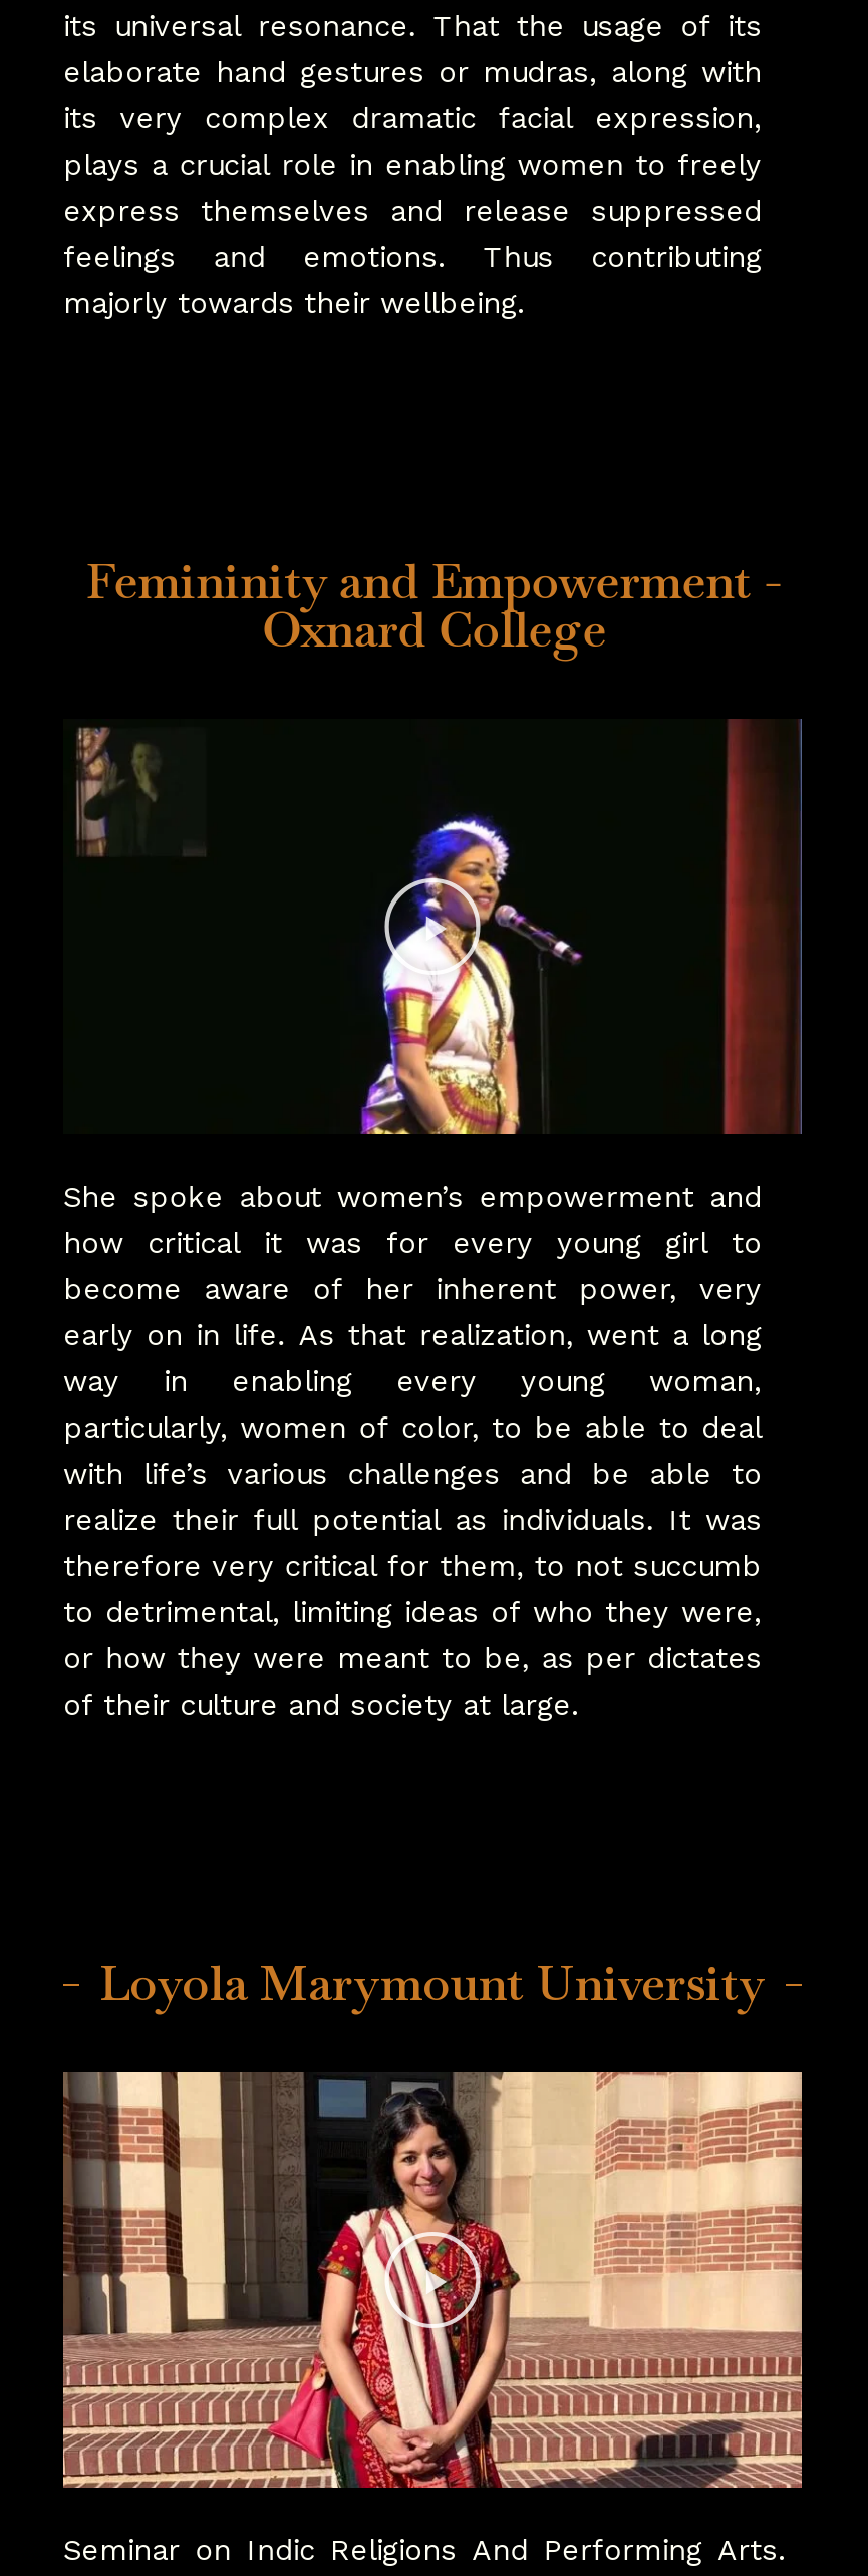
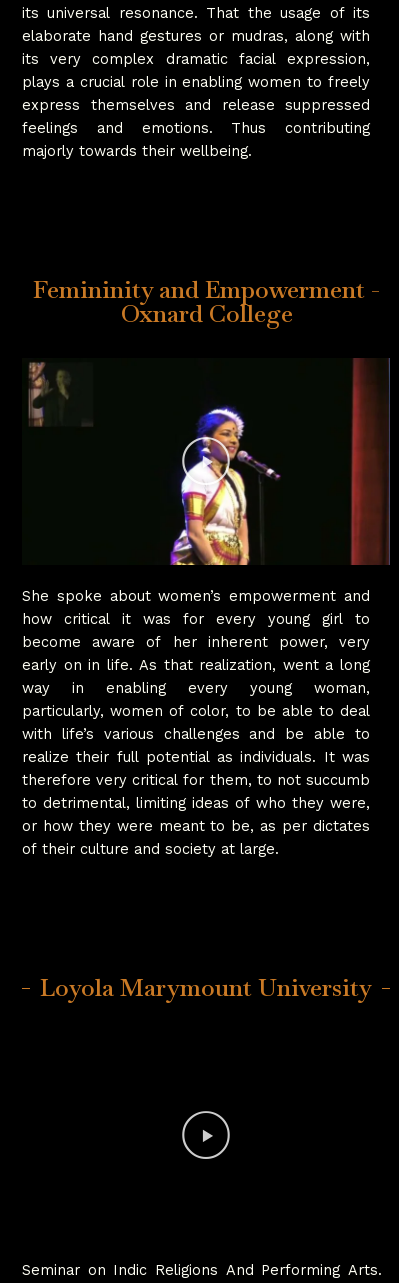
- [image]
